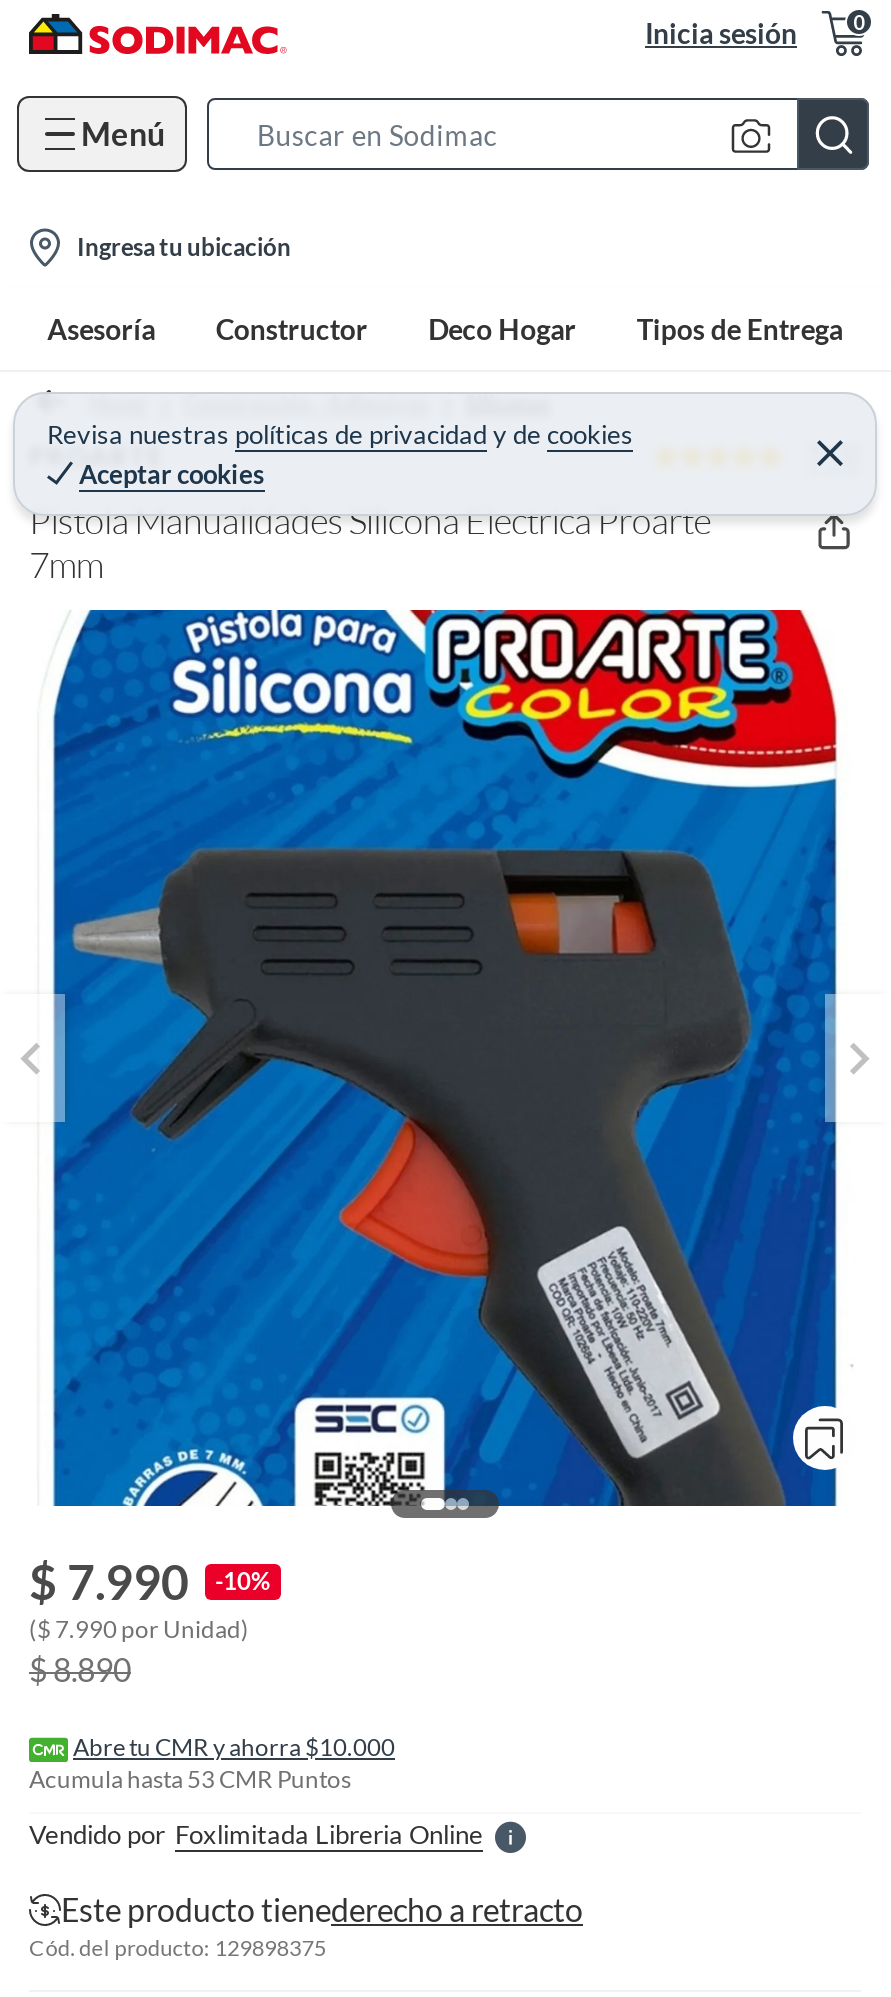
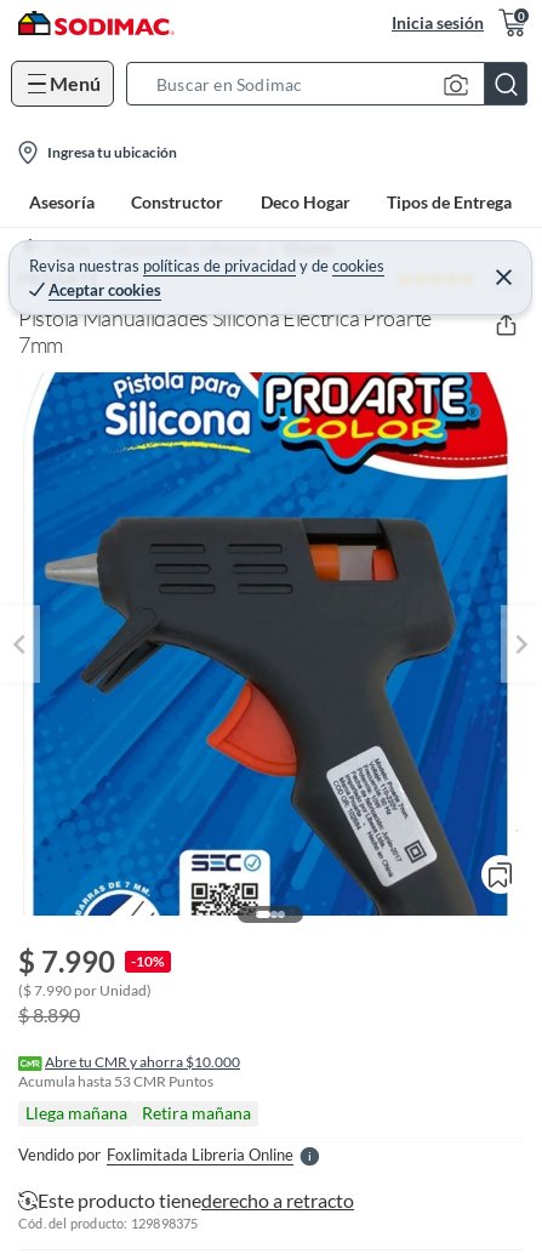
+ Llega mañana
+ Retira mañana
